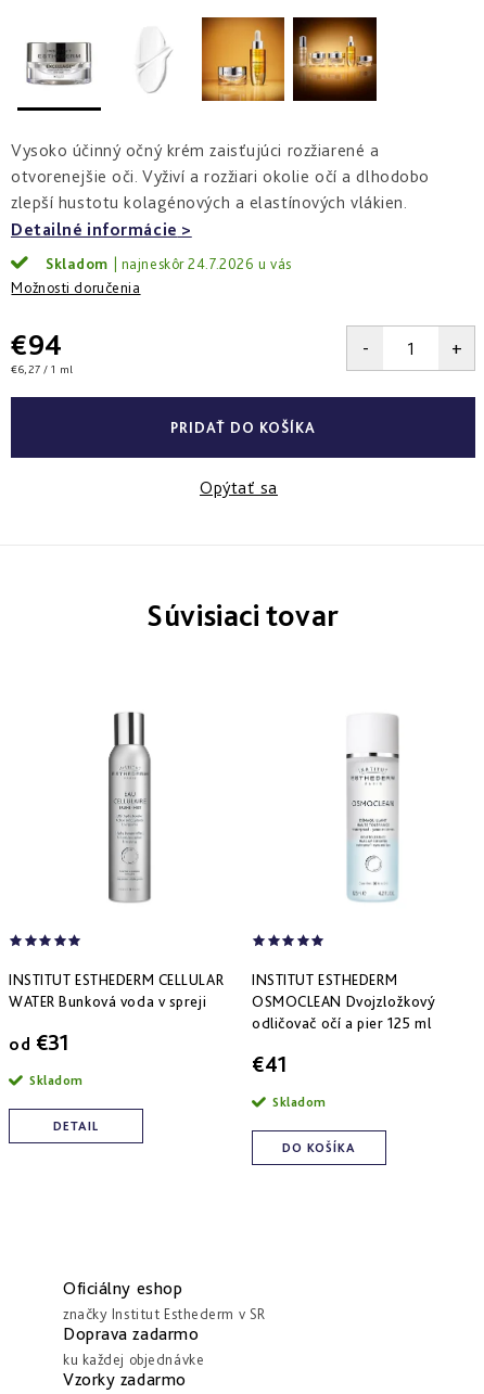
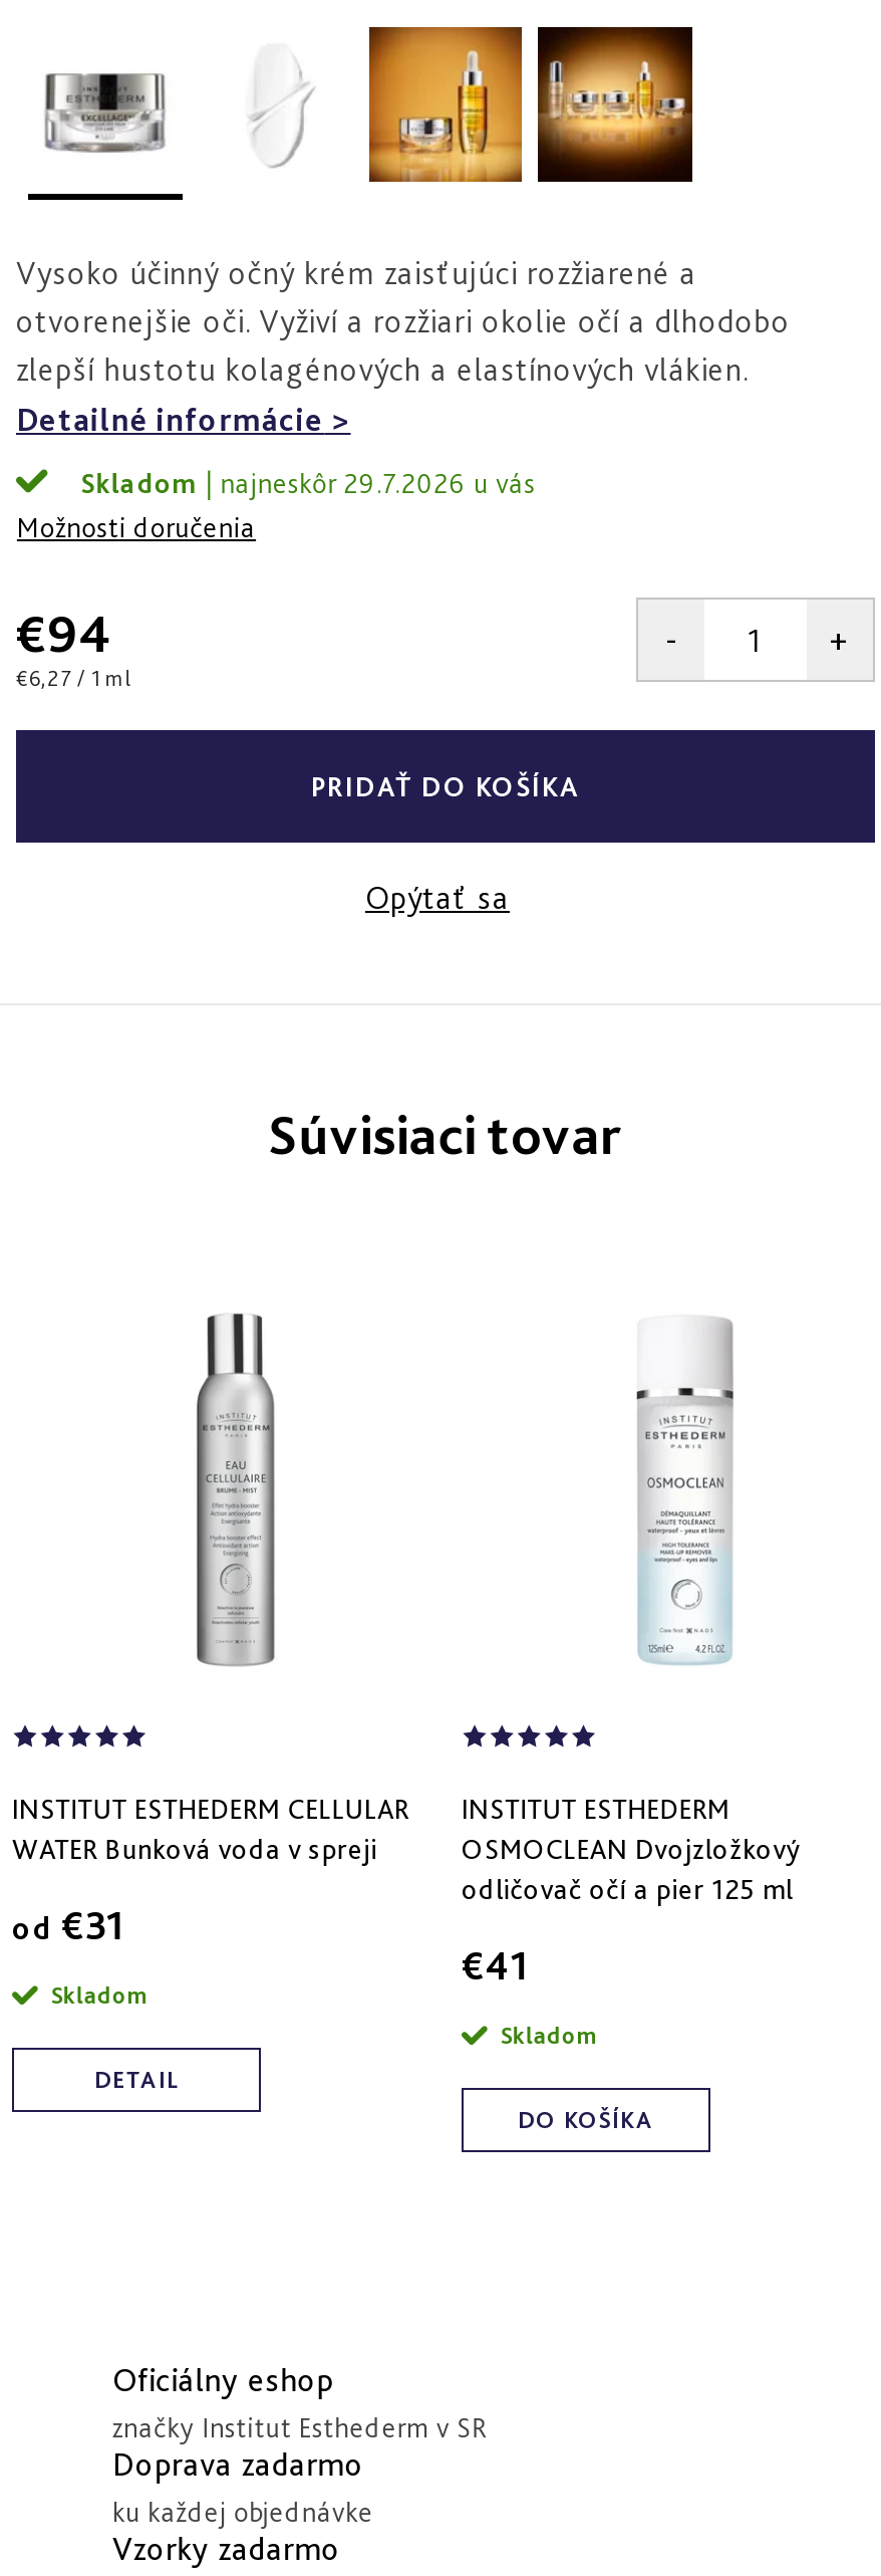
- 24.7.2026
+ 29.7.2026
